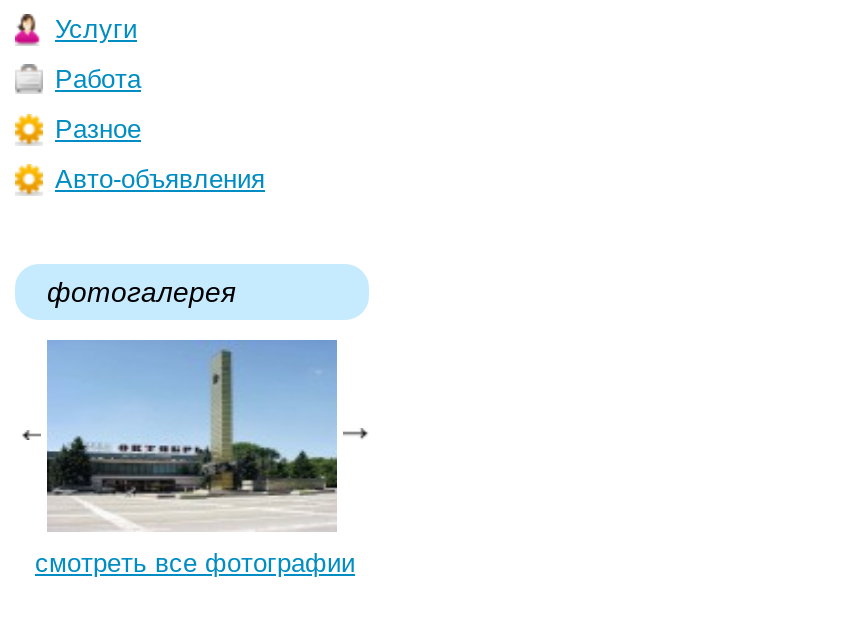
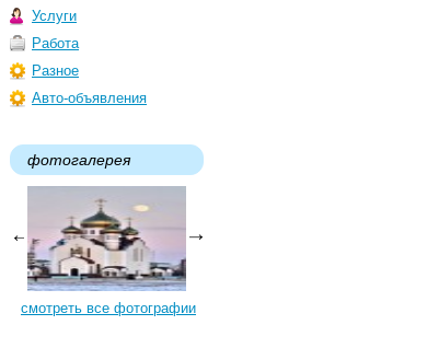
- [image]
+ [image]
